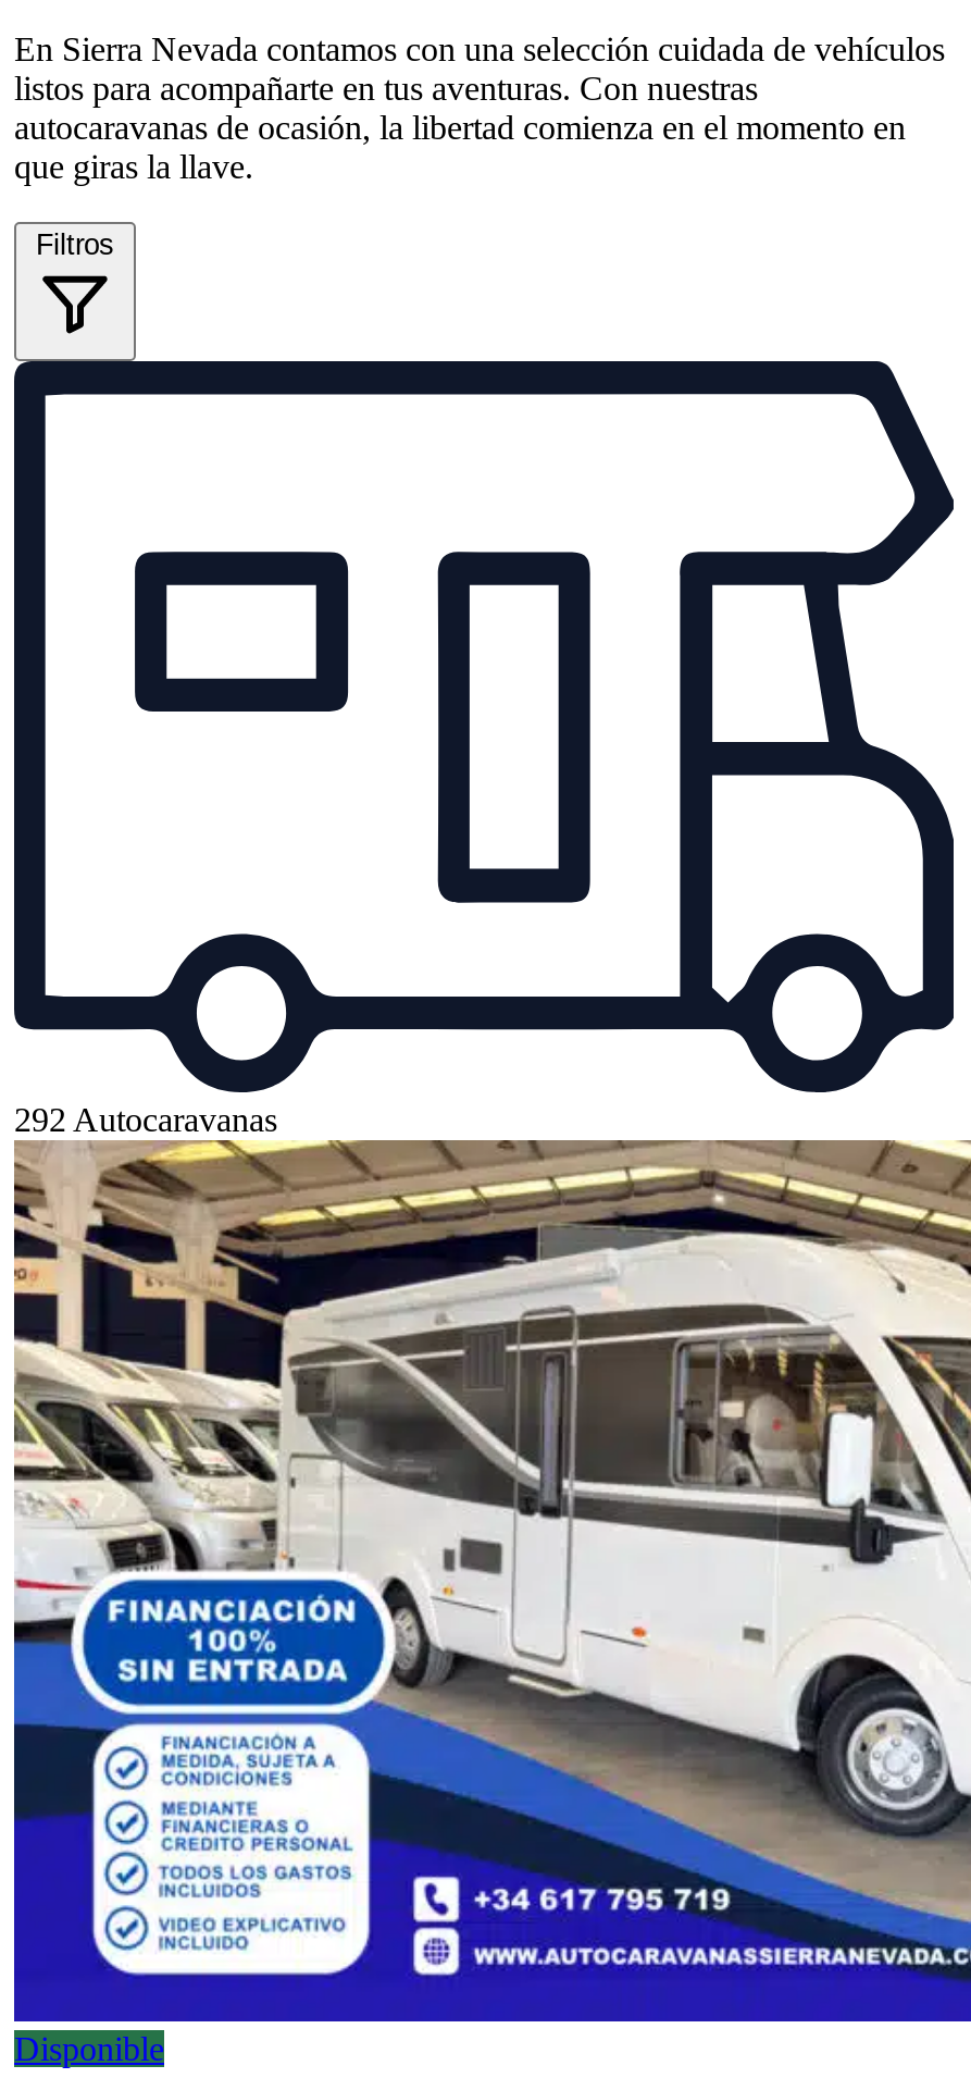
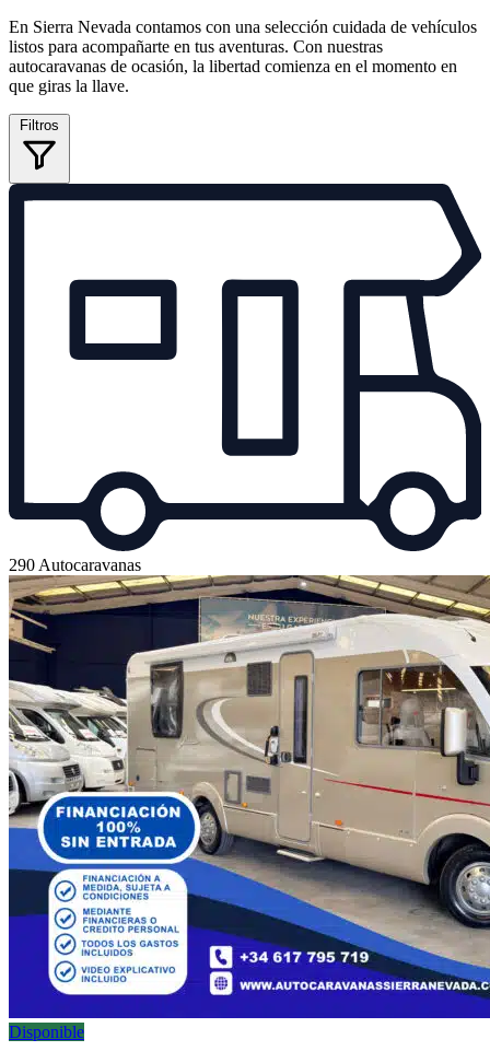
- 292 Autocaravanas
+ 290 Autocaravanas

- [image]
+ [image]
